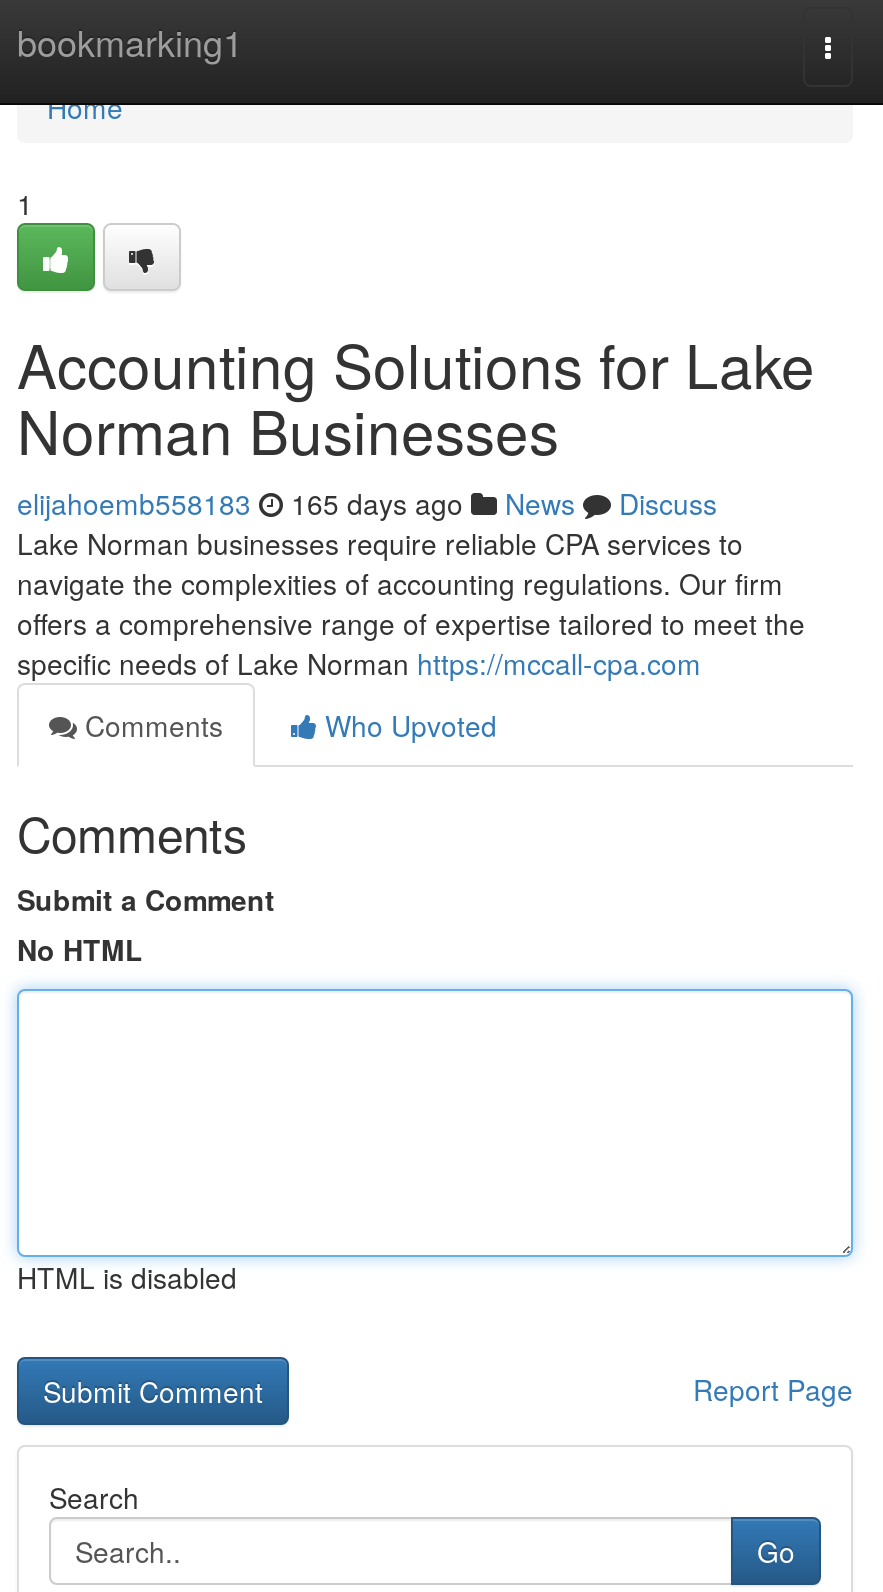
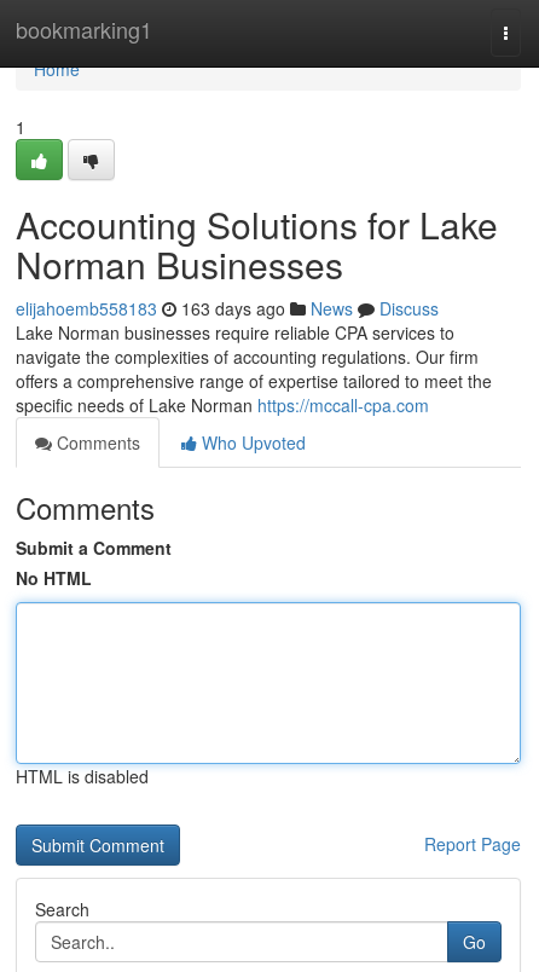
- elijahoemb558183 165 days ago News Discuss
+ elijahoemb558183 163 days ago News Discuss
